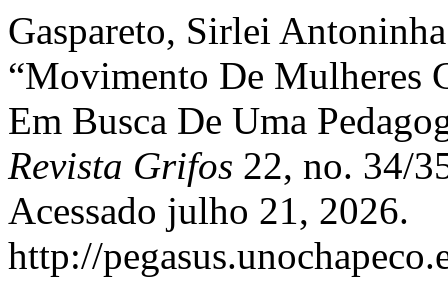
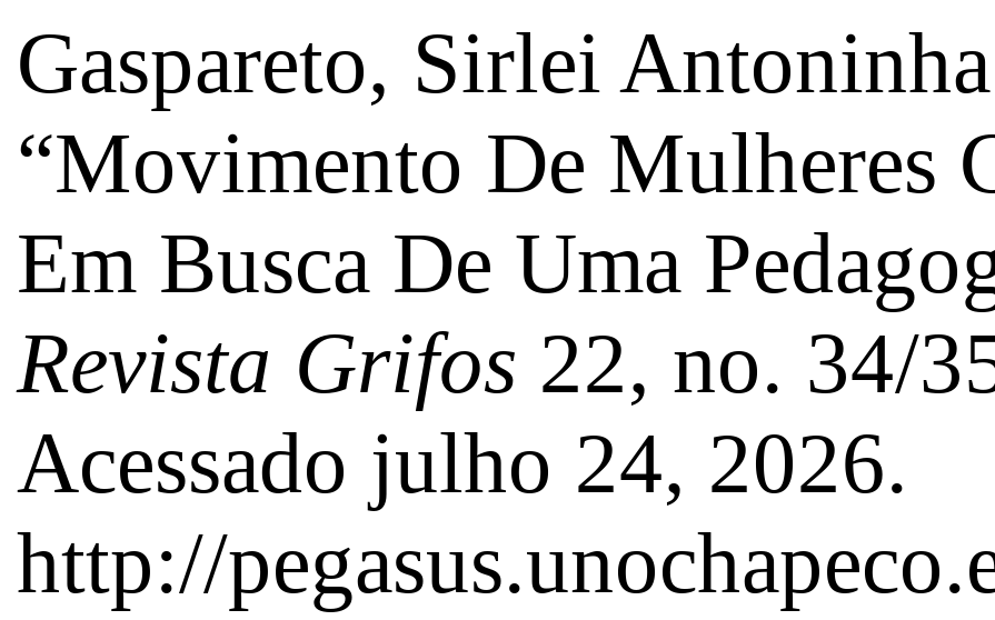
- Acessado julho 21, 2026.
+ Acessado julho 24, 2026.
